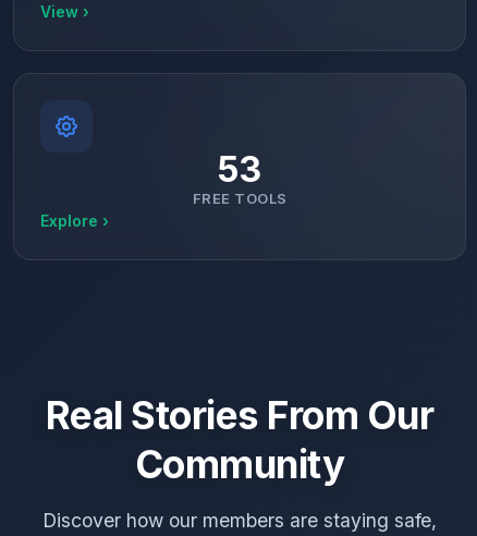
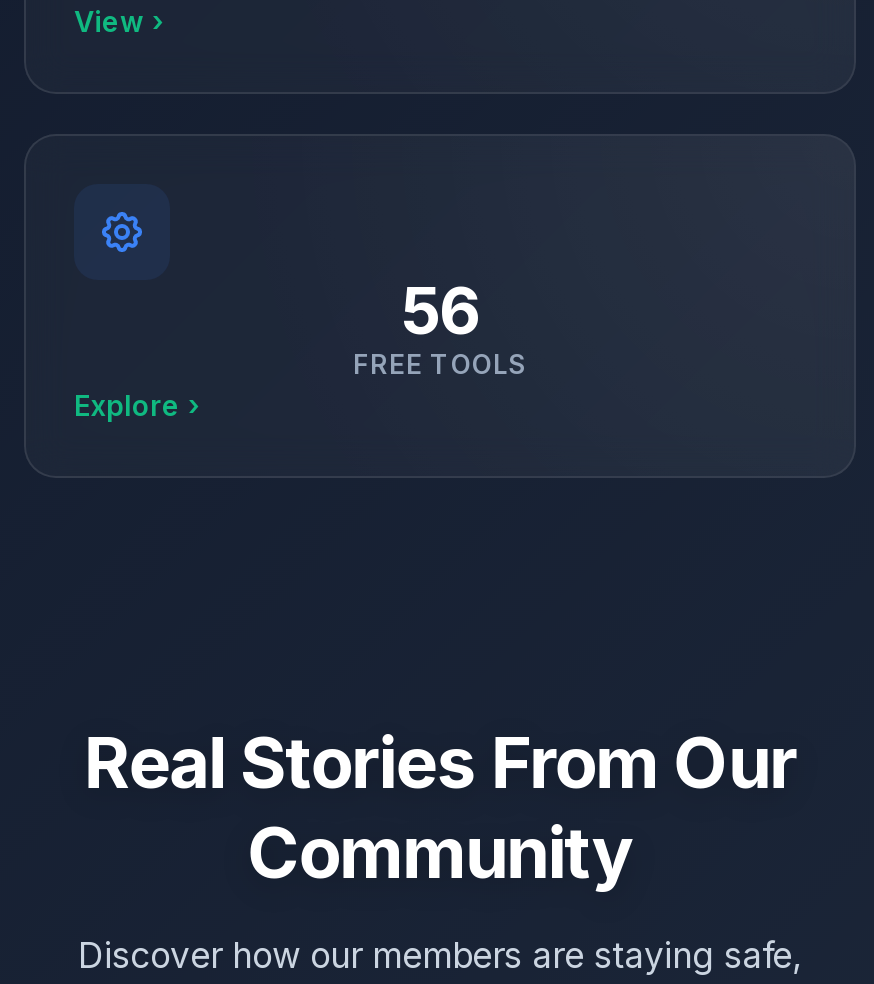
- 53
+ 56
